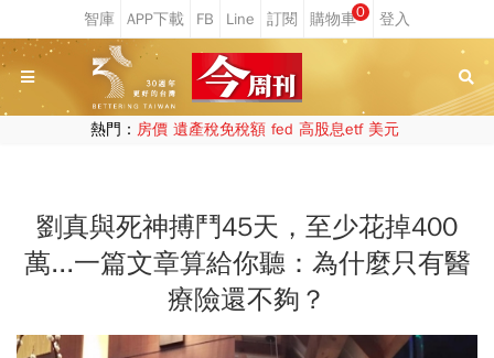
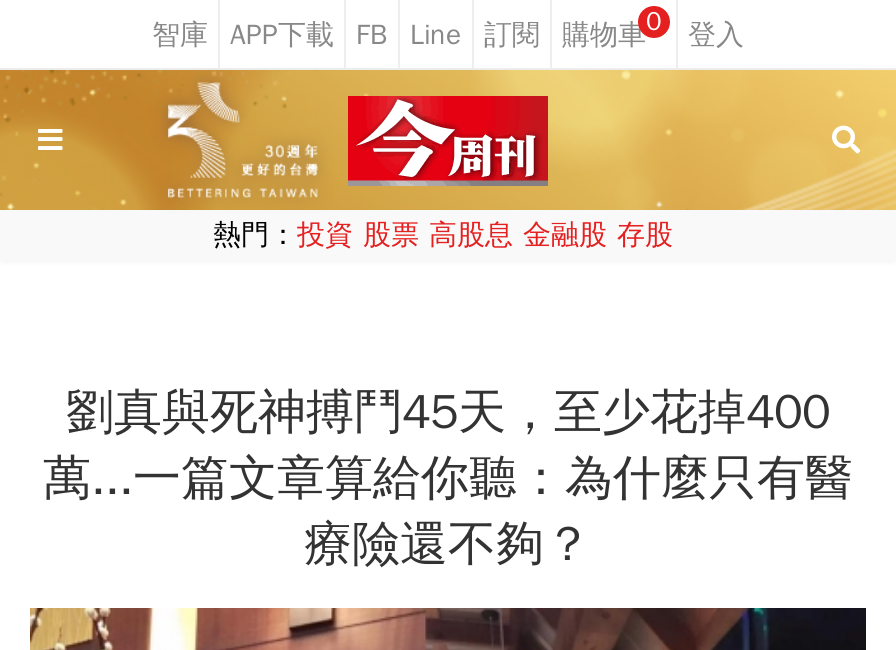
- 熱門：房價 遺產稅免稅額 fed 高股息etf 美元
+ 熱門：投資 股票 高股息 金融股 存股
